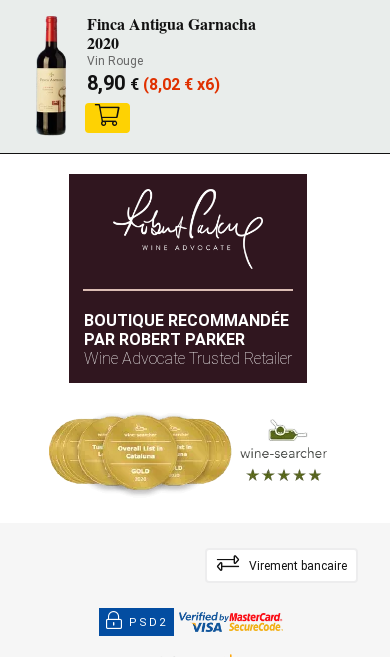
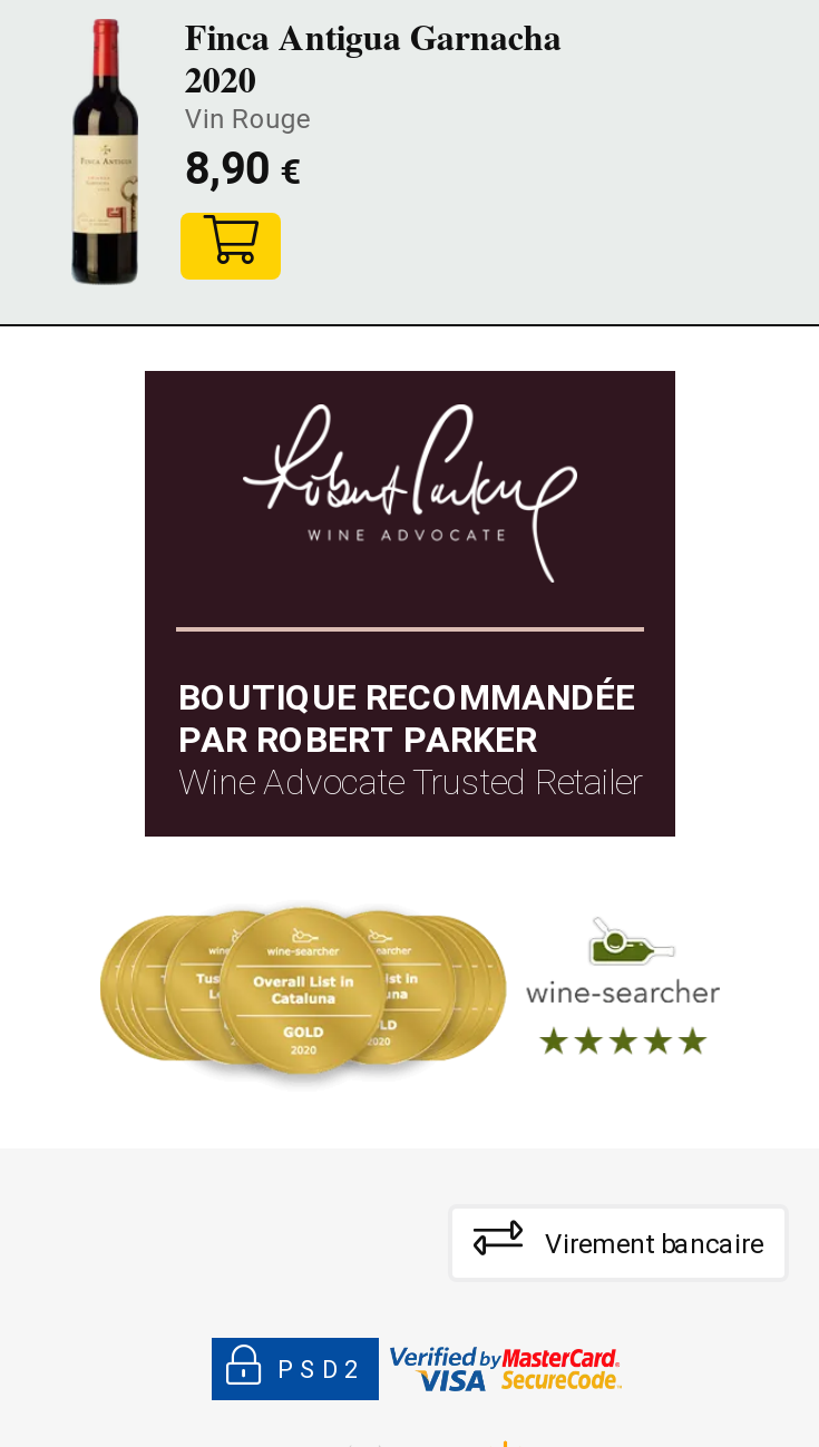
- 8,90 €(8,02 €x6)
+ 8,90 €
